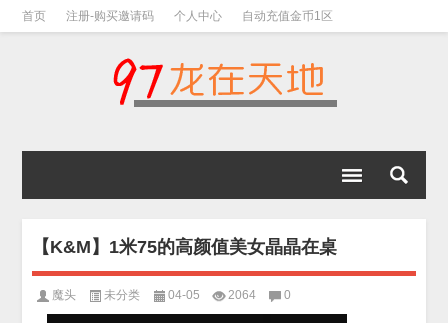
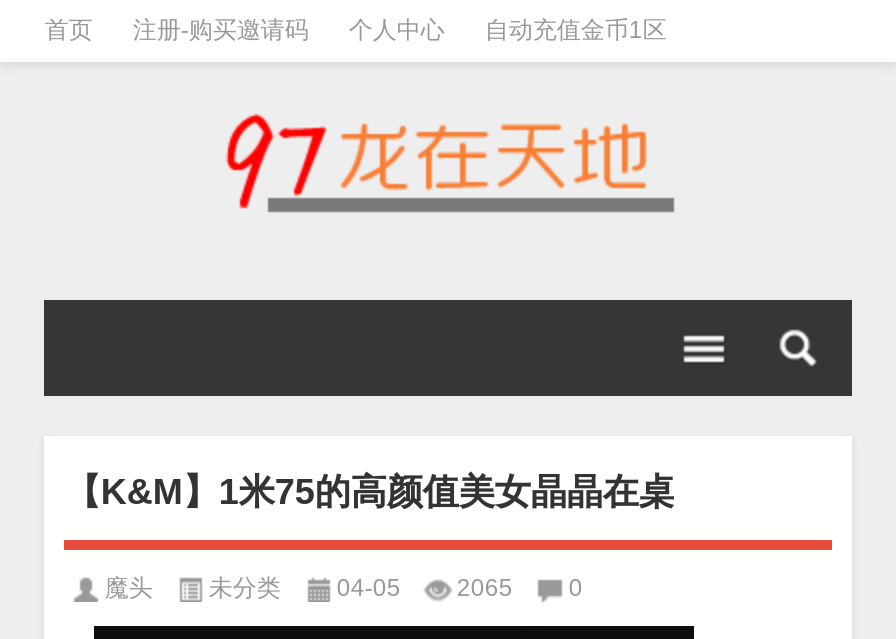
- 魔头 未分类 04-05 2064 0
+ 魔头 未分类 04-05 2065 0
